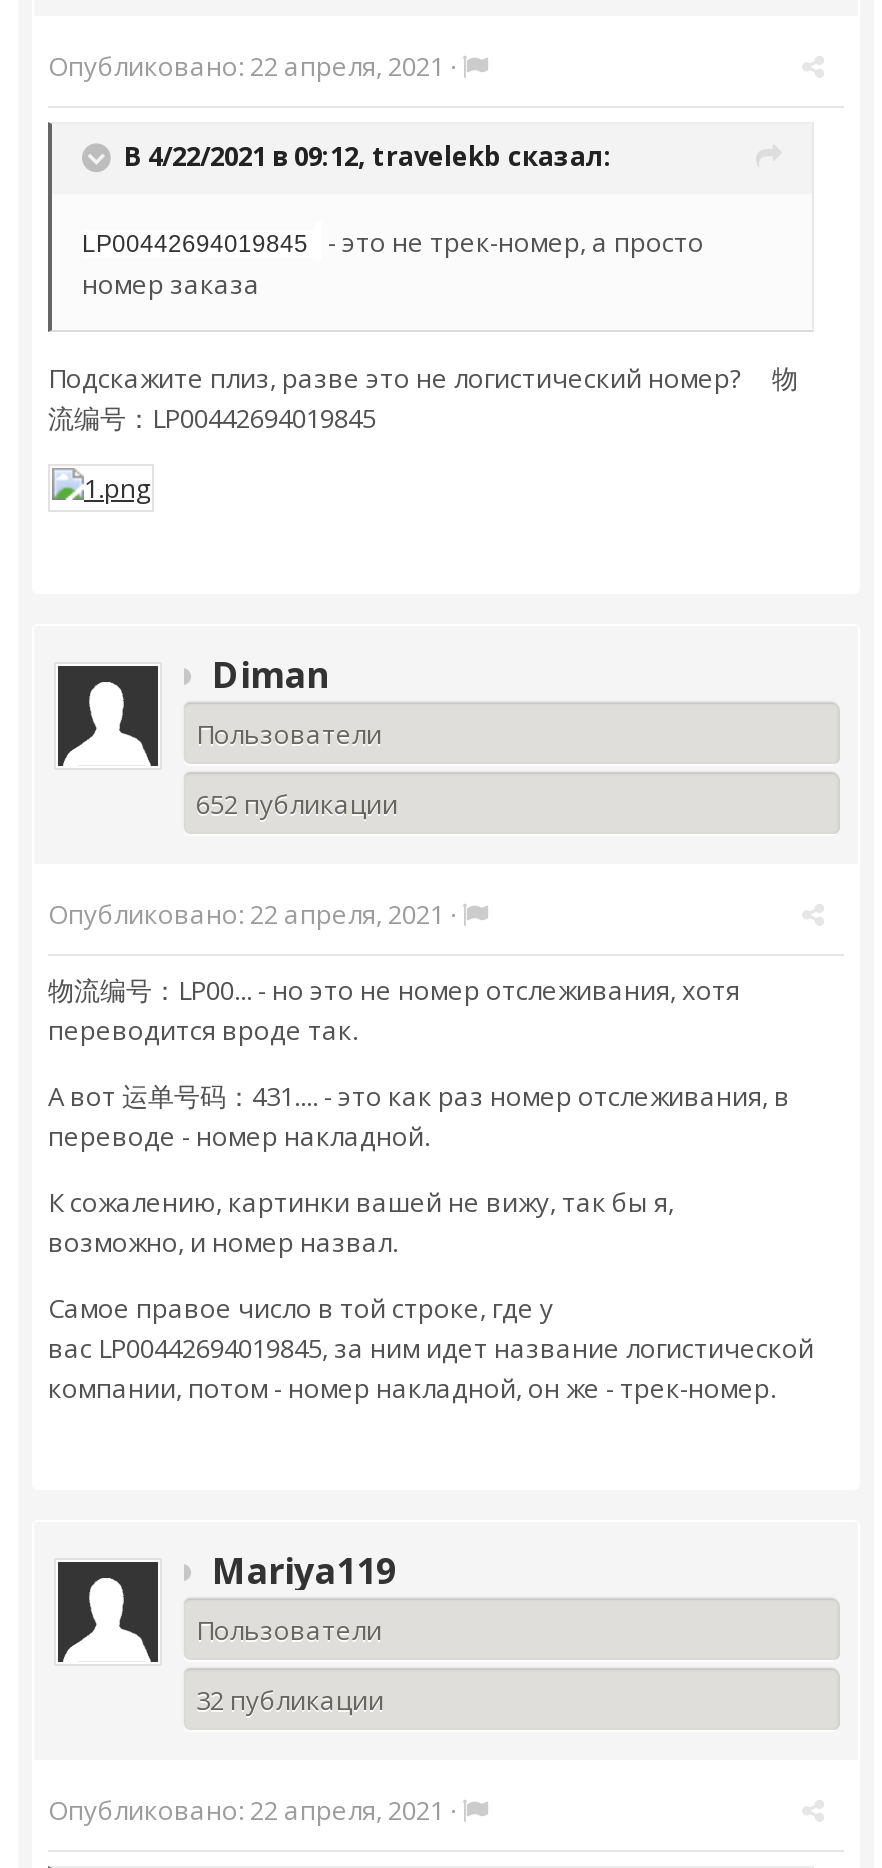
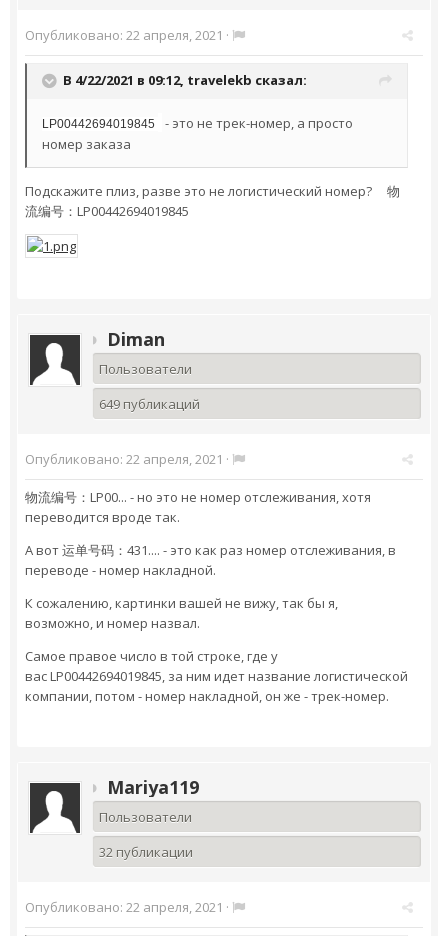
- 652 публикации
+ 649 публикаций
